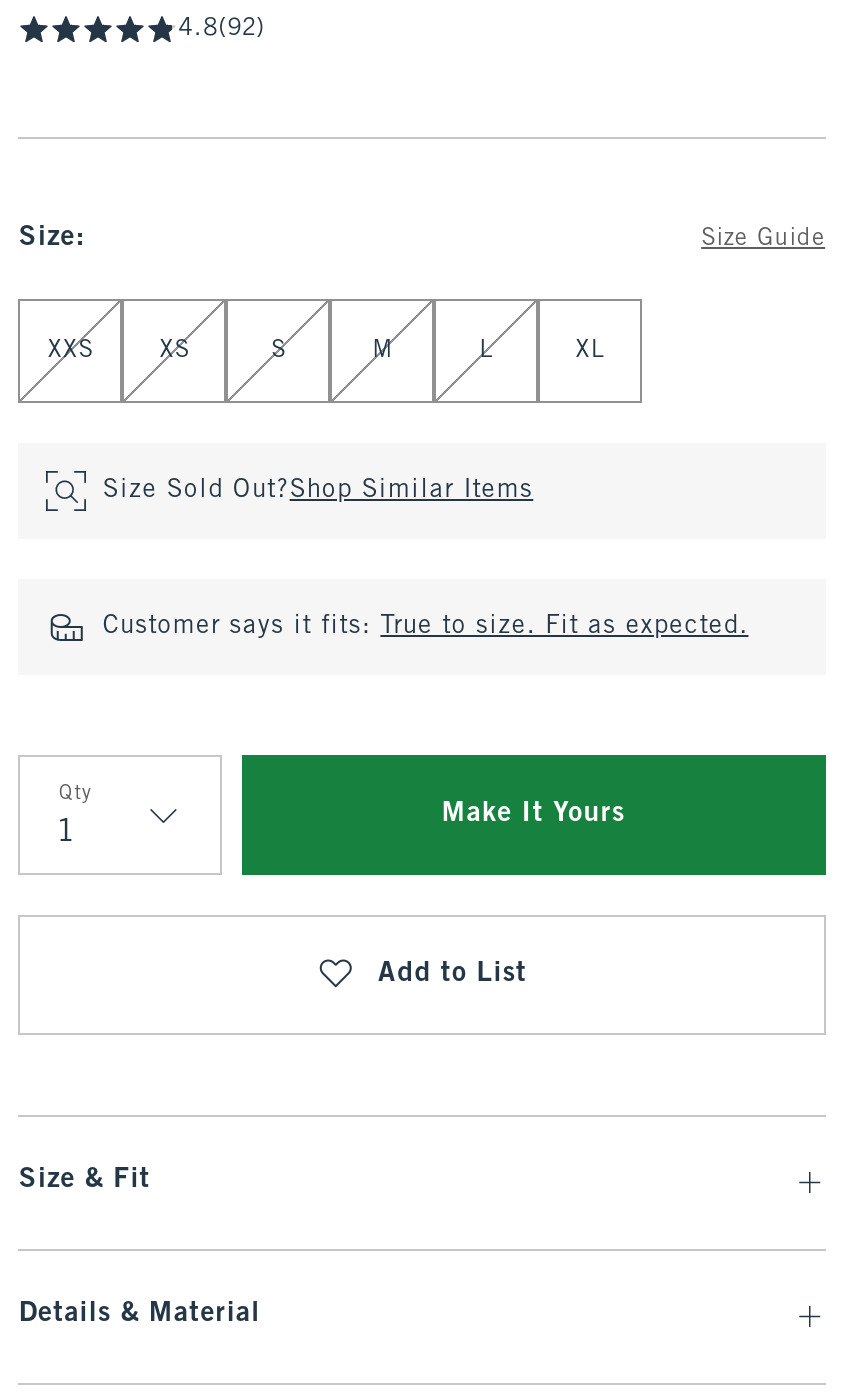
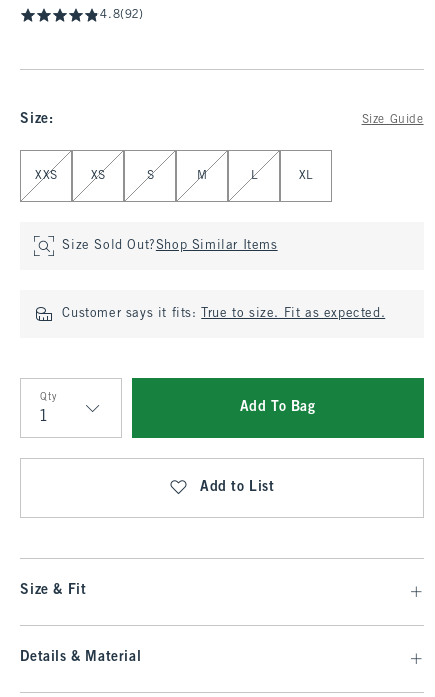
- Make It Yours
+ Add To Bag
